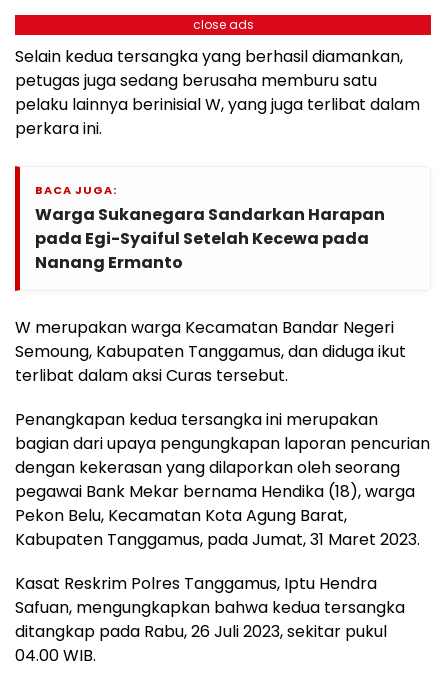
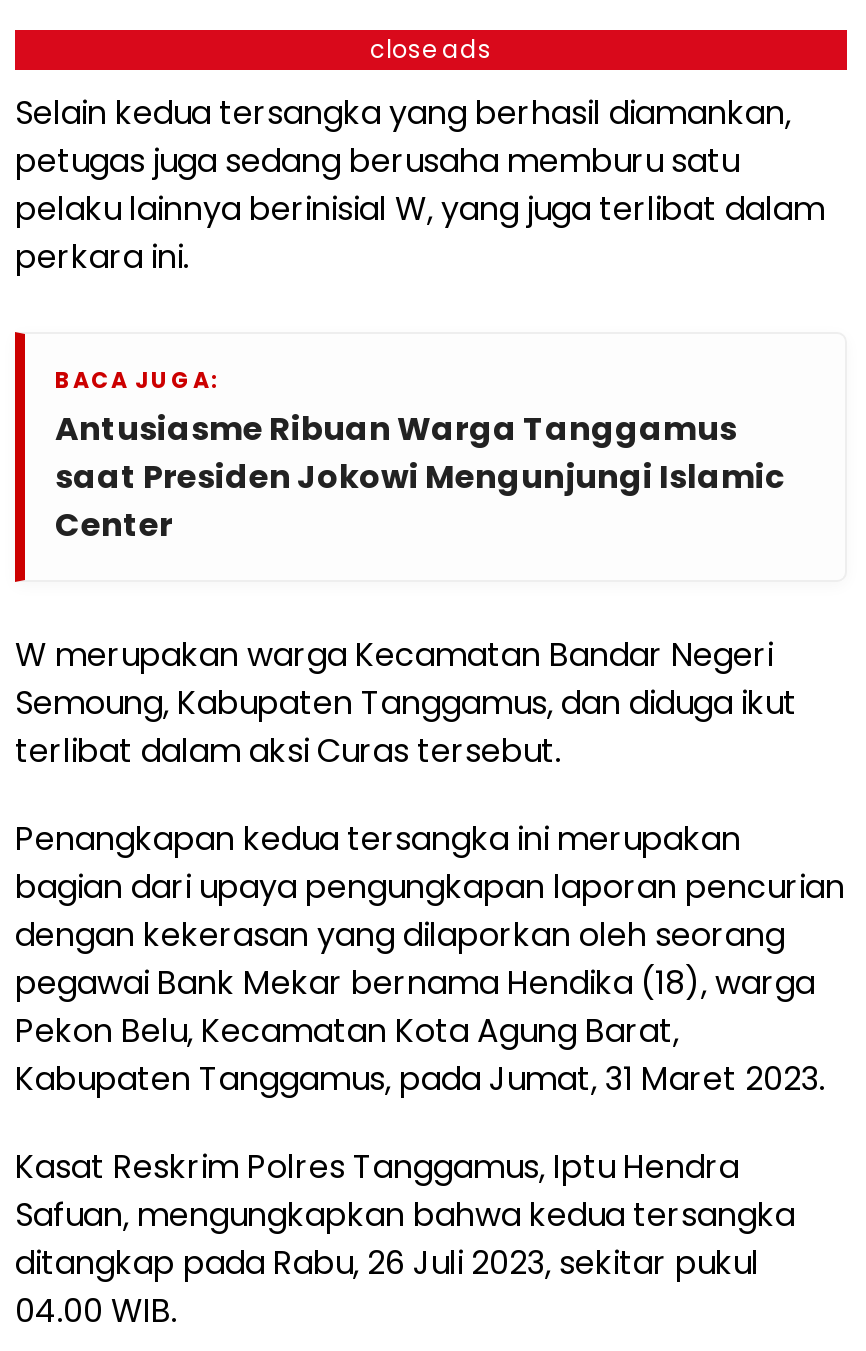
- Warga Sukanegara Sandarkan Harapan
- pada Egi-Syaiful Setelah Kecewa pada
- Nanang Ermanto
+ Antusiasme Ribuan Warga Tanggamus
+ saat Presiden Jokowi Mengunjungi Islamic
+ Center
